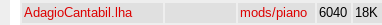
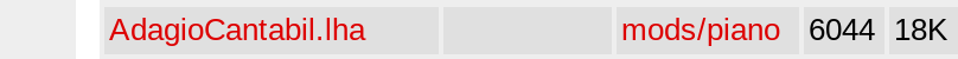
- mods/piano 6040 18K
+ mods/piano 6044 18K
